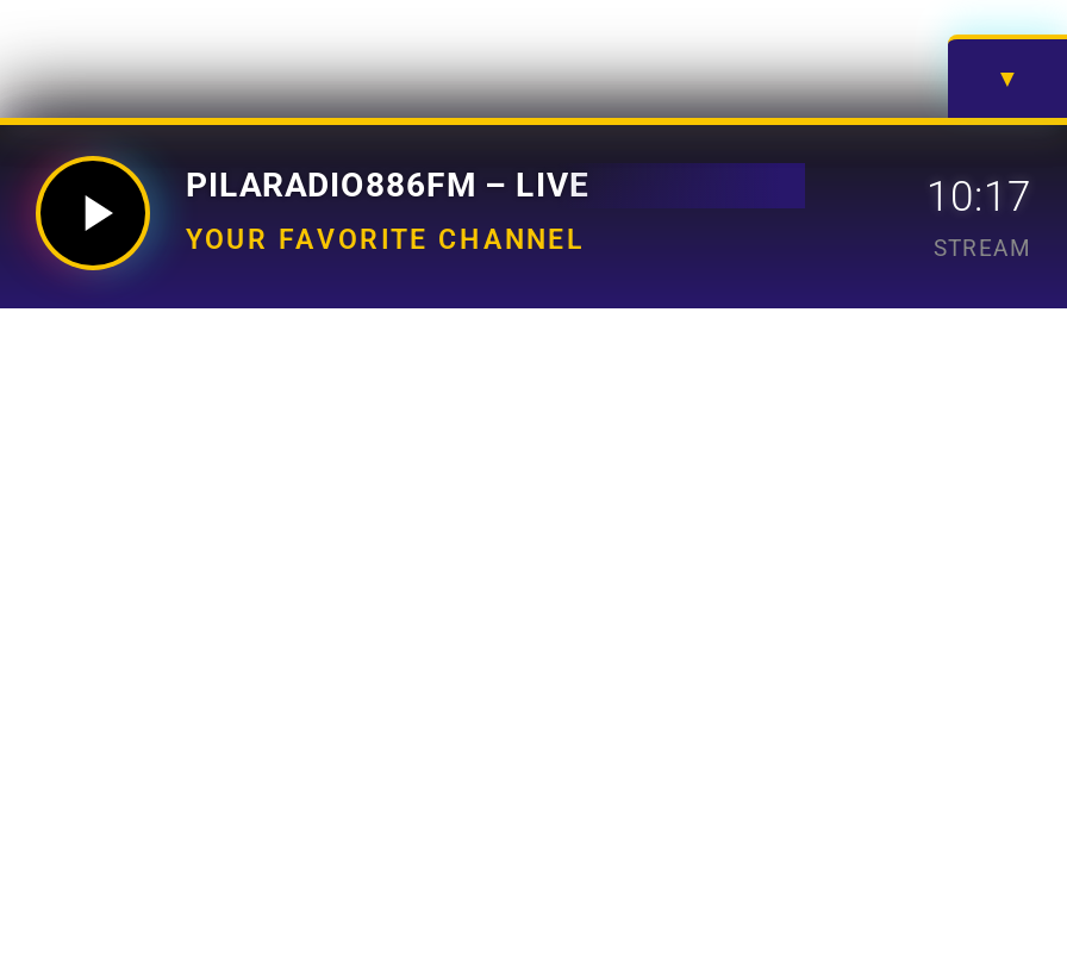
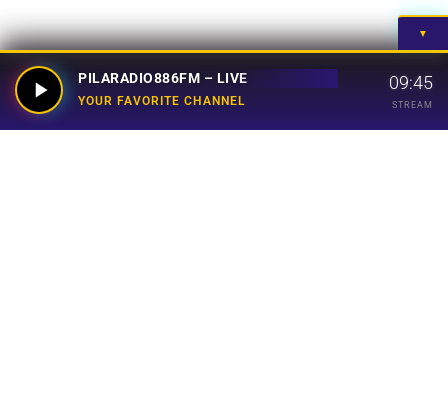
- 10:17
+ 09:45
